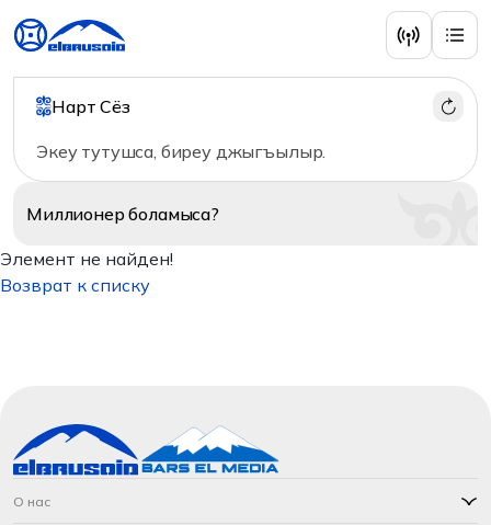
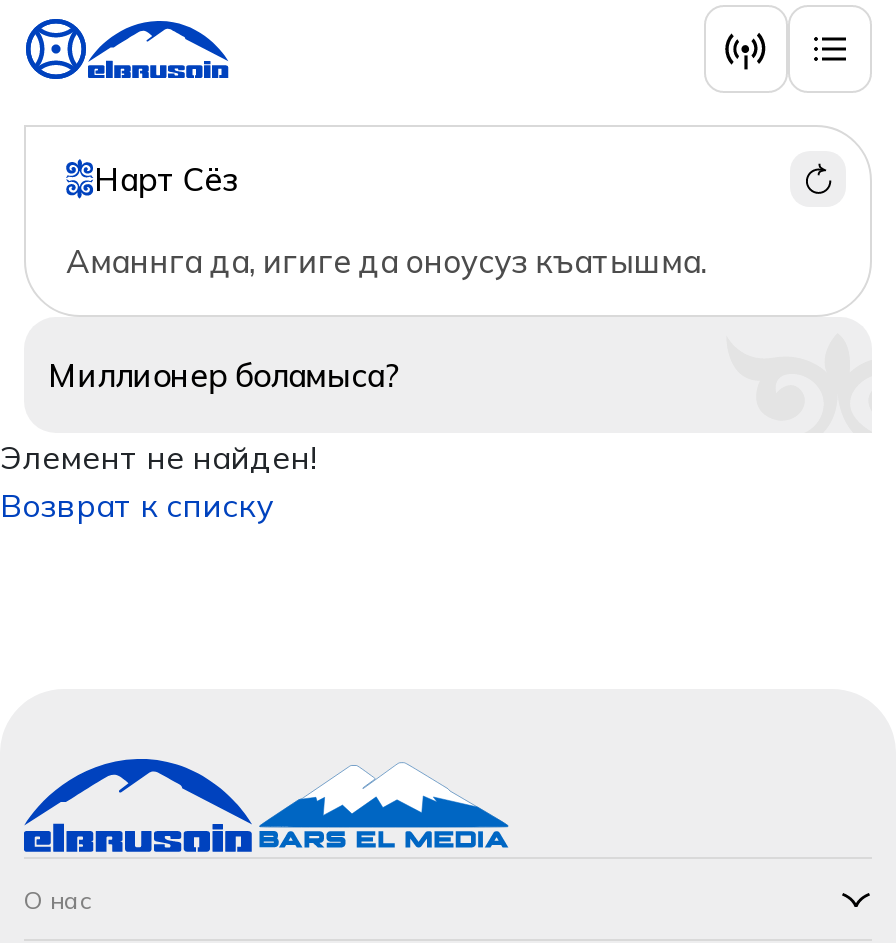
- Экеу тутушса, биреу джыгъылыр.
+ Аманнга да, игиге да оноусуз къатышма.
